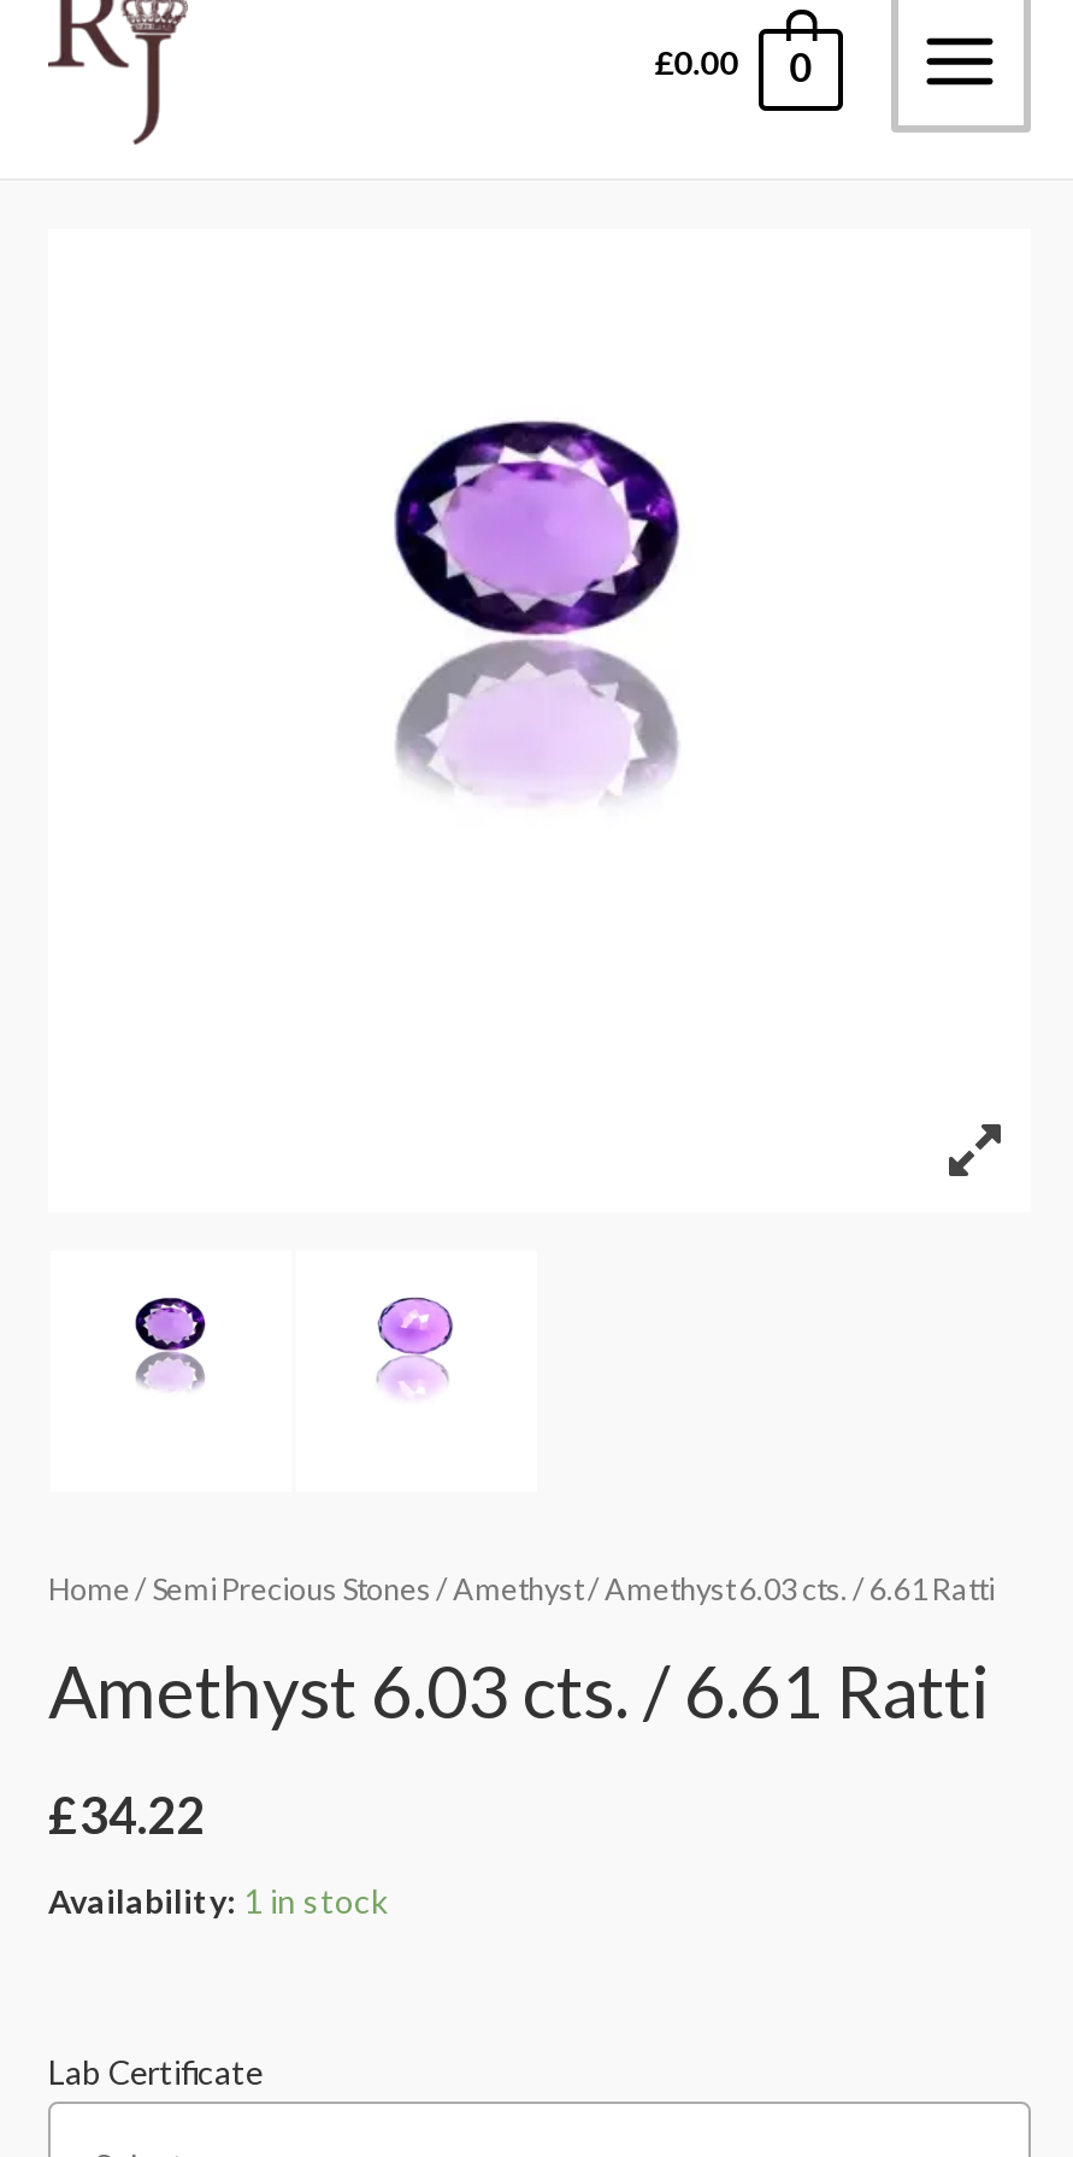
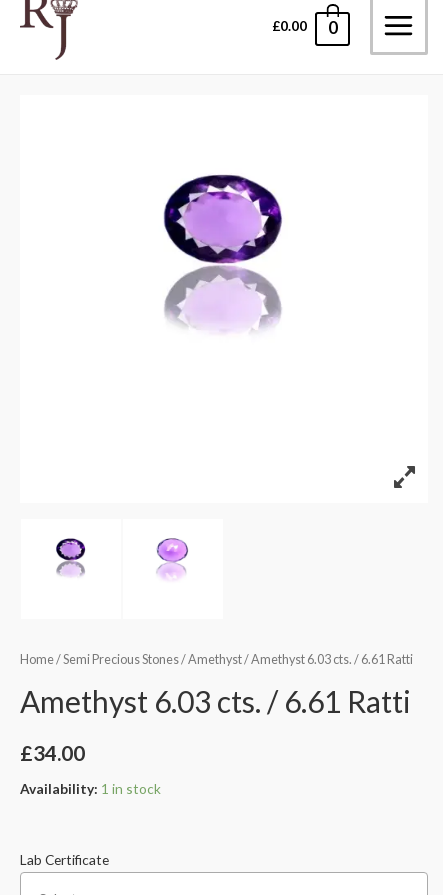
- £34.22
+ £34.00
